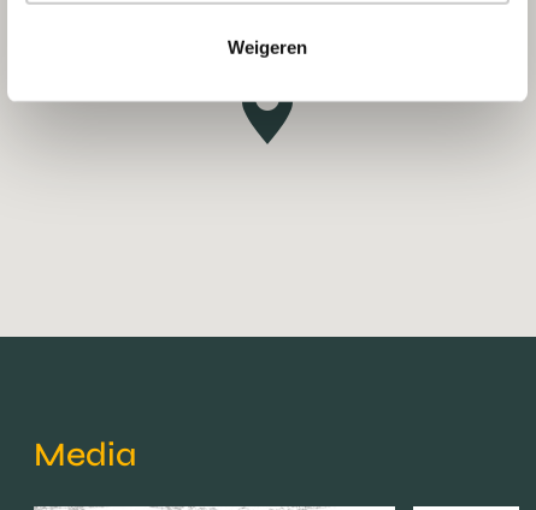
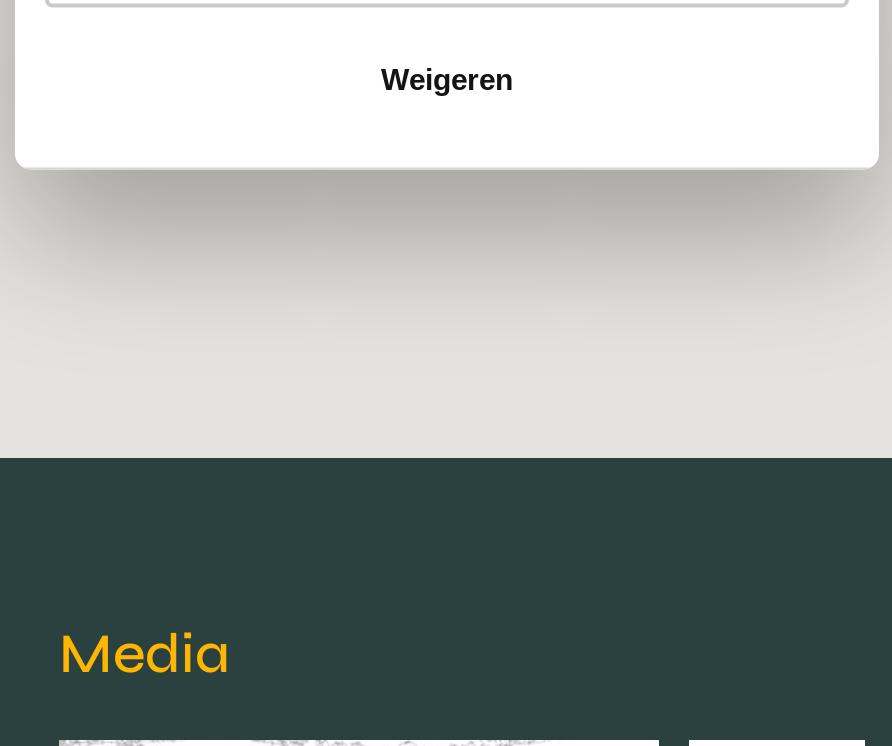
- [image]
